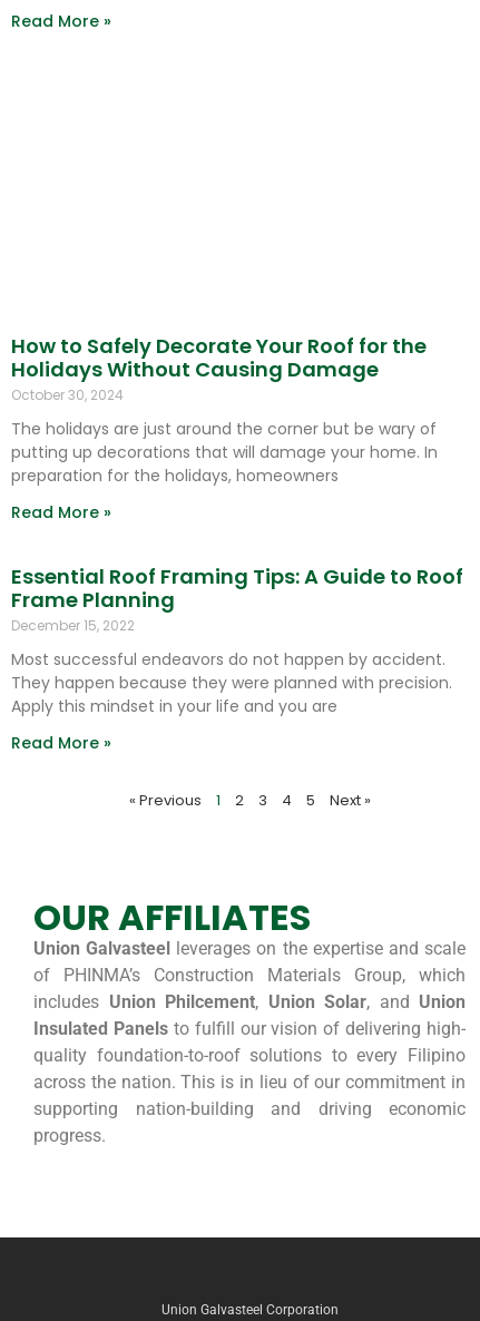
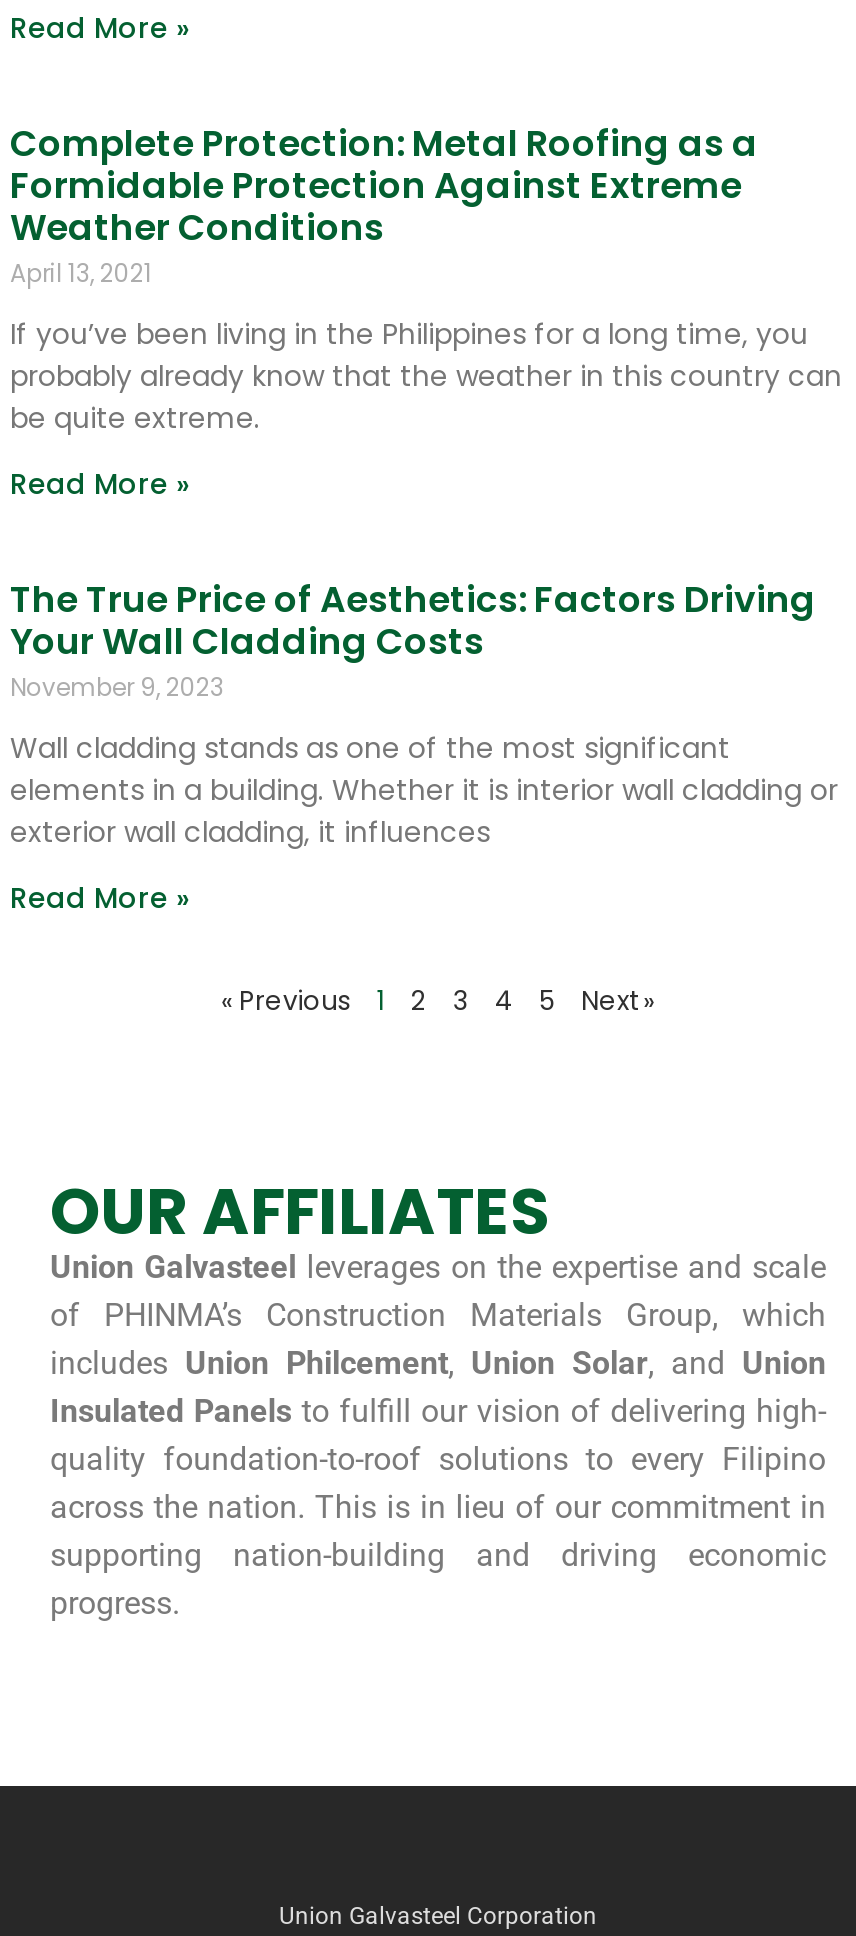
- How to Safely Decorate Your Roof for the
- Holidays Without Causing Damage
- October 30, 2024
+ Complete Protection: Metal Roofing as a
+ Formidable Protection Against Extreme
+ Weather Conditions
+ April 13, 2021

- The holidays are just around the corner but be wary of
- putting up decorations that will damage your home. In
- preparation for the holidays, homeowners
+ If you’ve been living in the Philippines for a long time, you
+ probably already know that the weather in this country can
+ be quite extreme.

- Essential Roof Framing Tips: A Guide to Roof
- Frame Planning
- December 15, 2022
+ The True Price of Aesthetics: Factors Driving
+ Your Wall Cladding Costs
+ November 9, 2023

- Most successful endeavors do not happen by accident.
- They happen because they were planned with precision.
- Apply this mindset in your life and you are
+ Wall cladding stands as one of the most significant
+ elements in a building. Whether it is interior wall cladding or
+ exterior wall cladding, it influences
